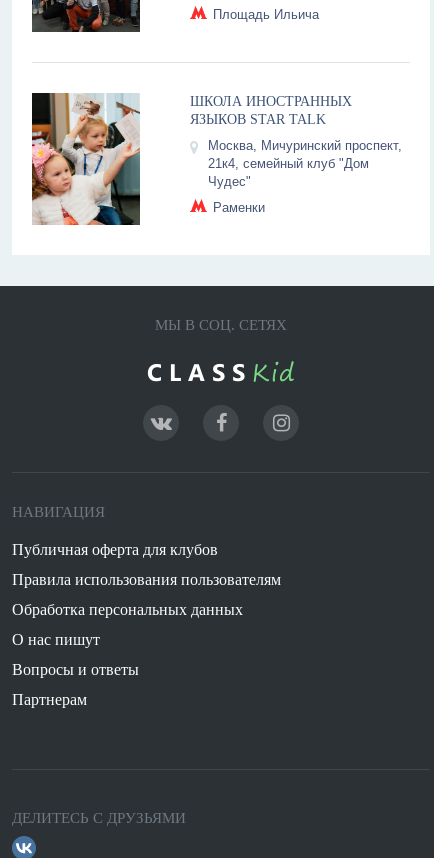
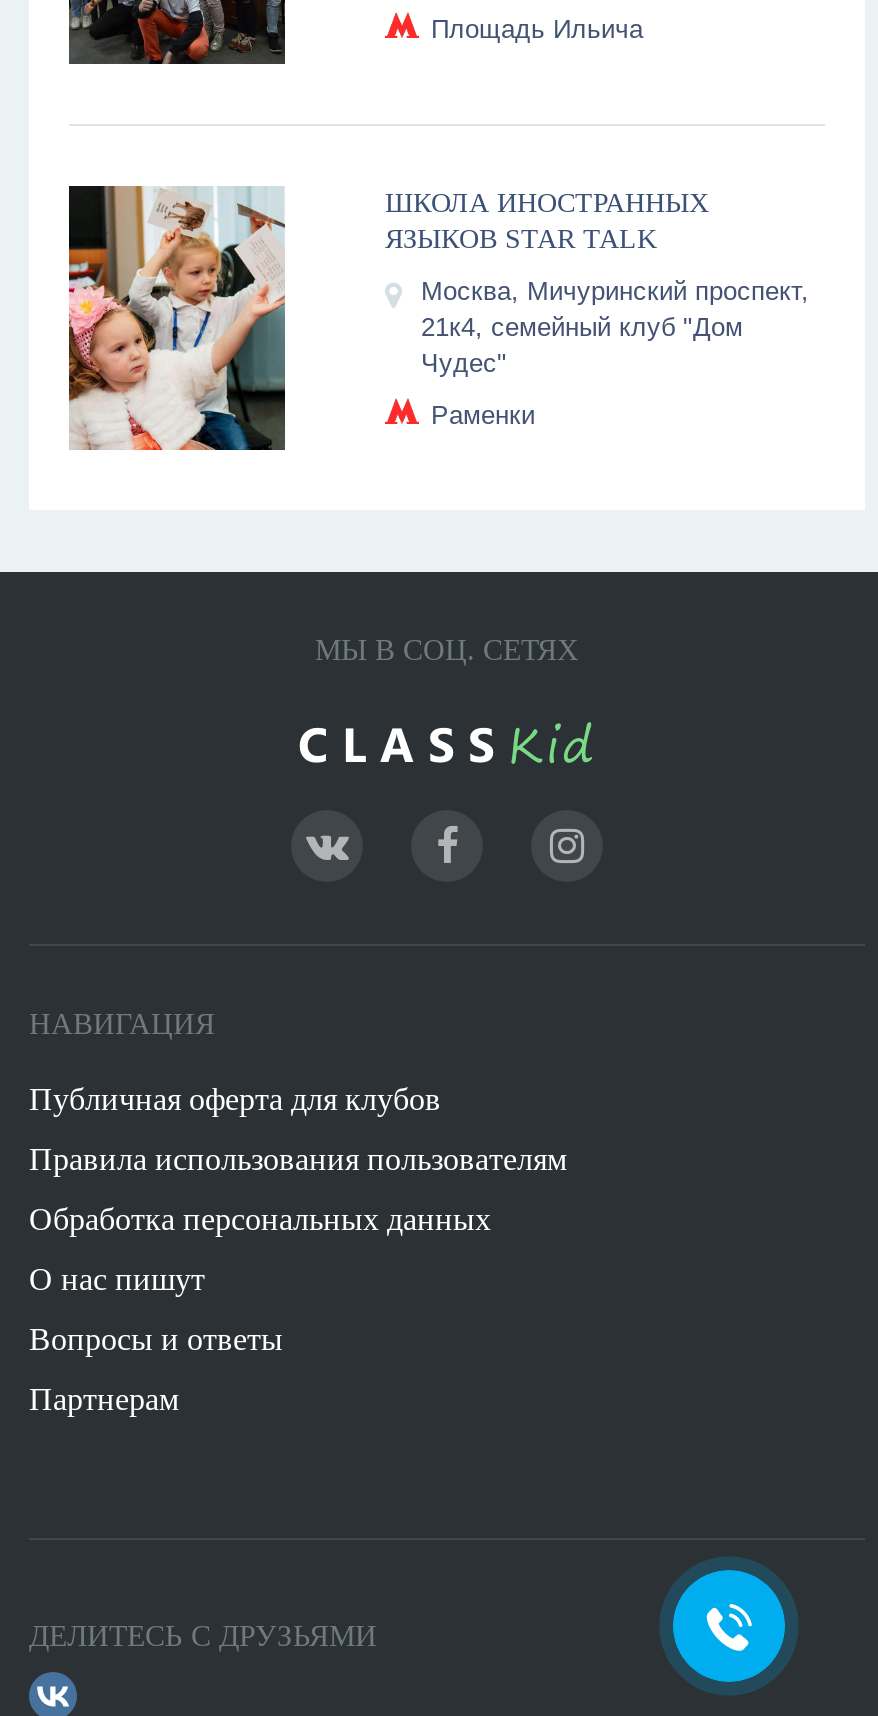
+ [image]
